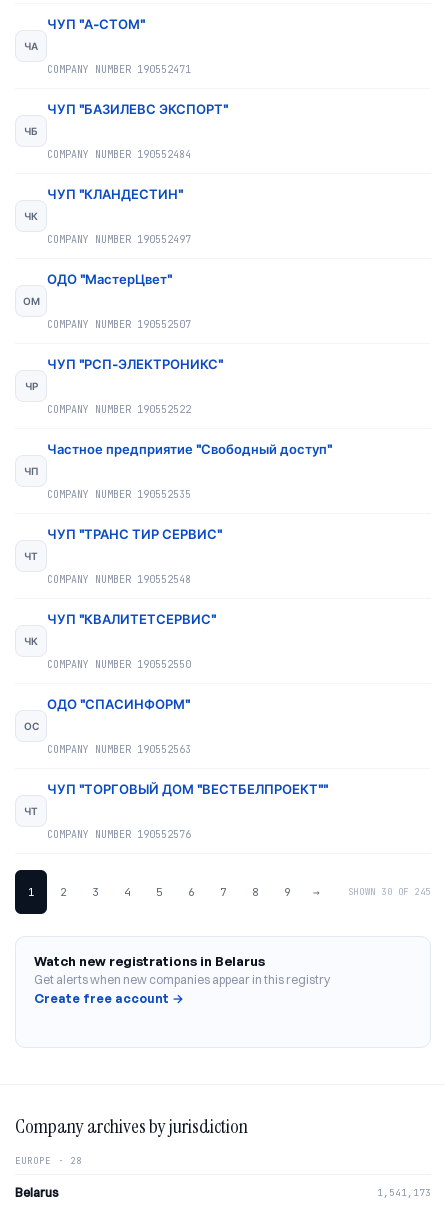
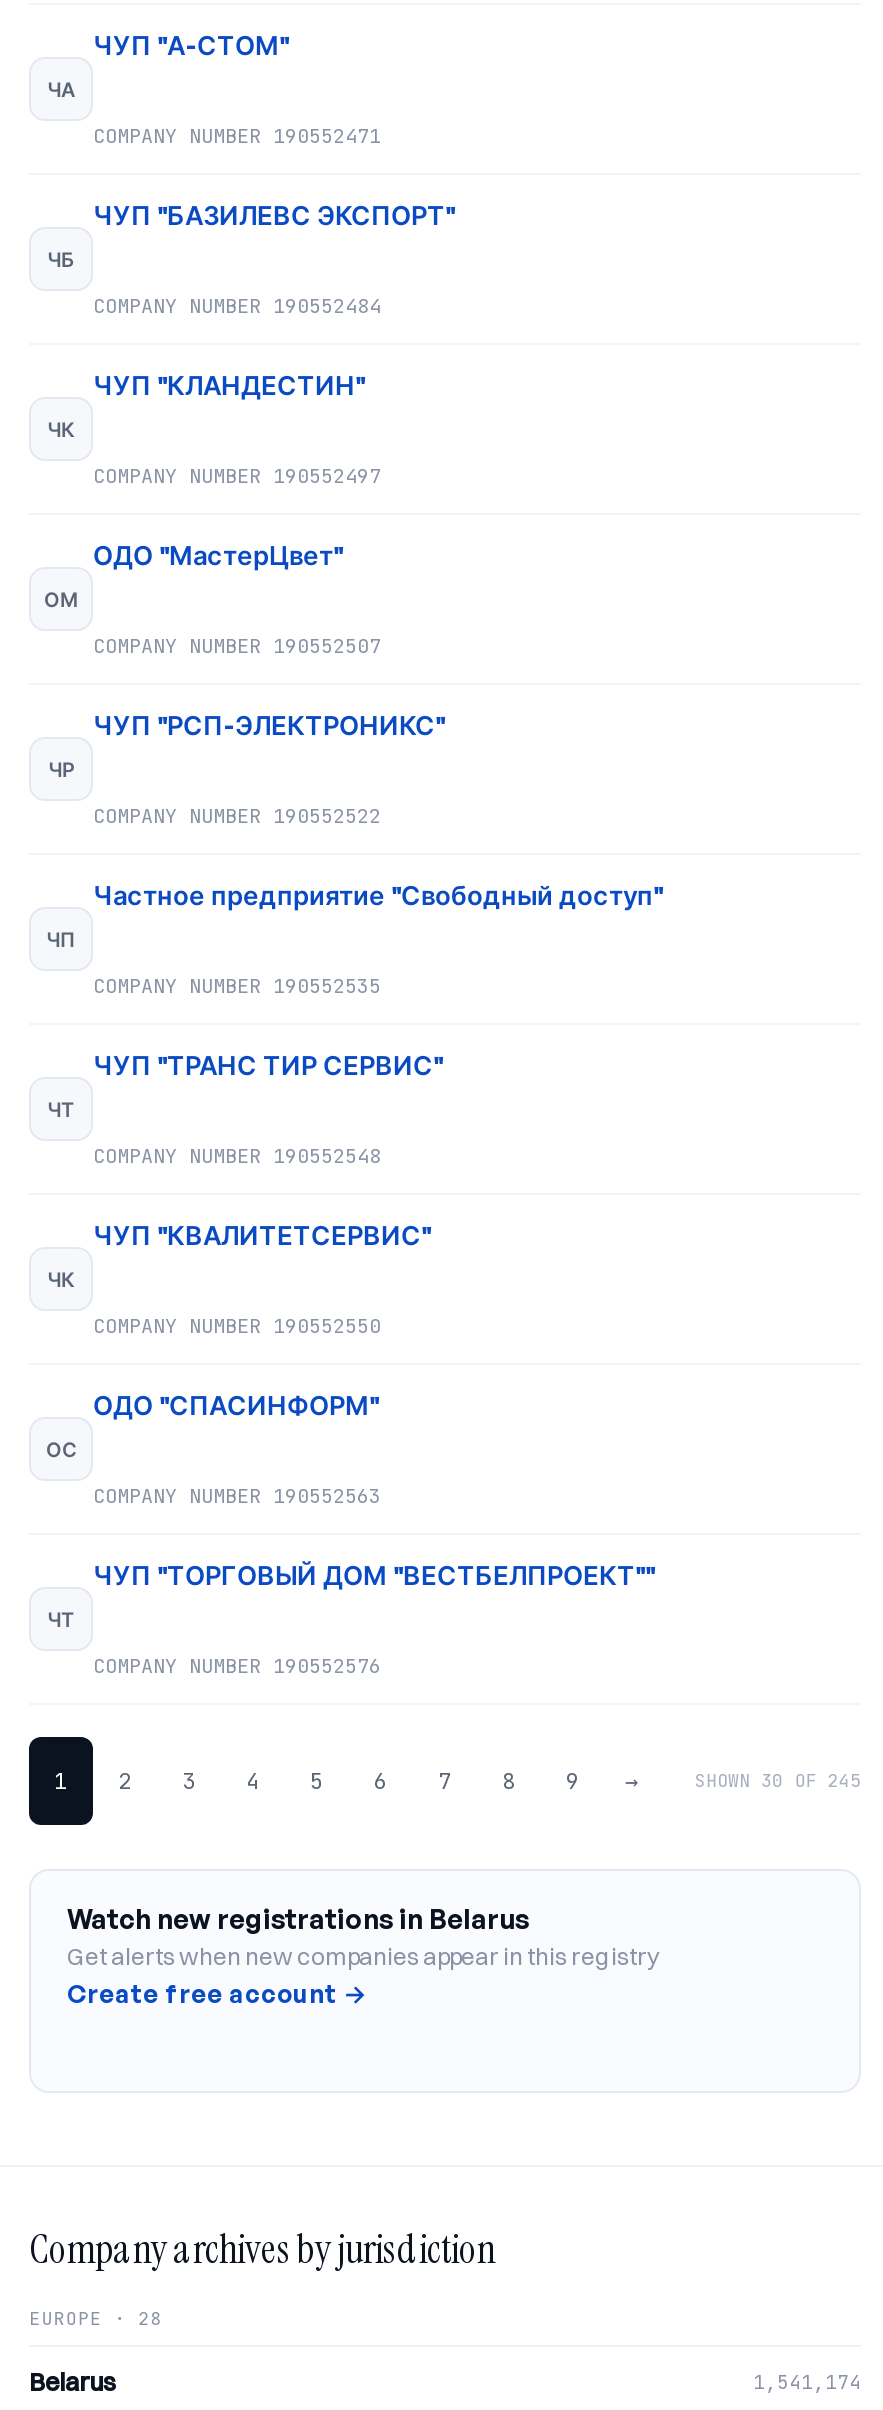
- 1,541,173
+ 1,541,174
